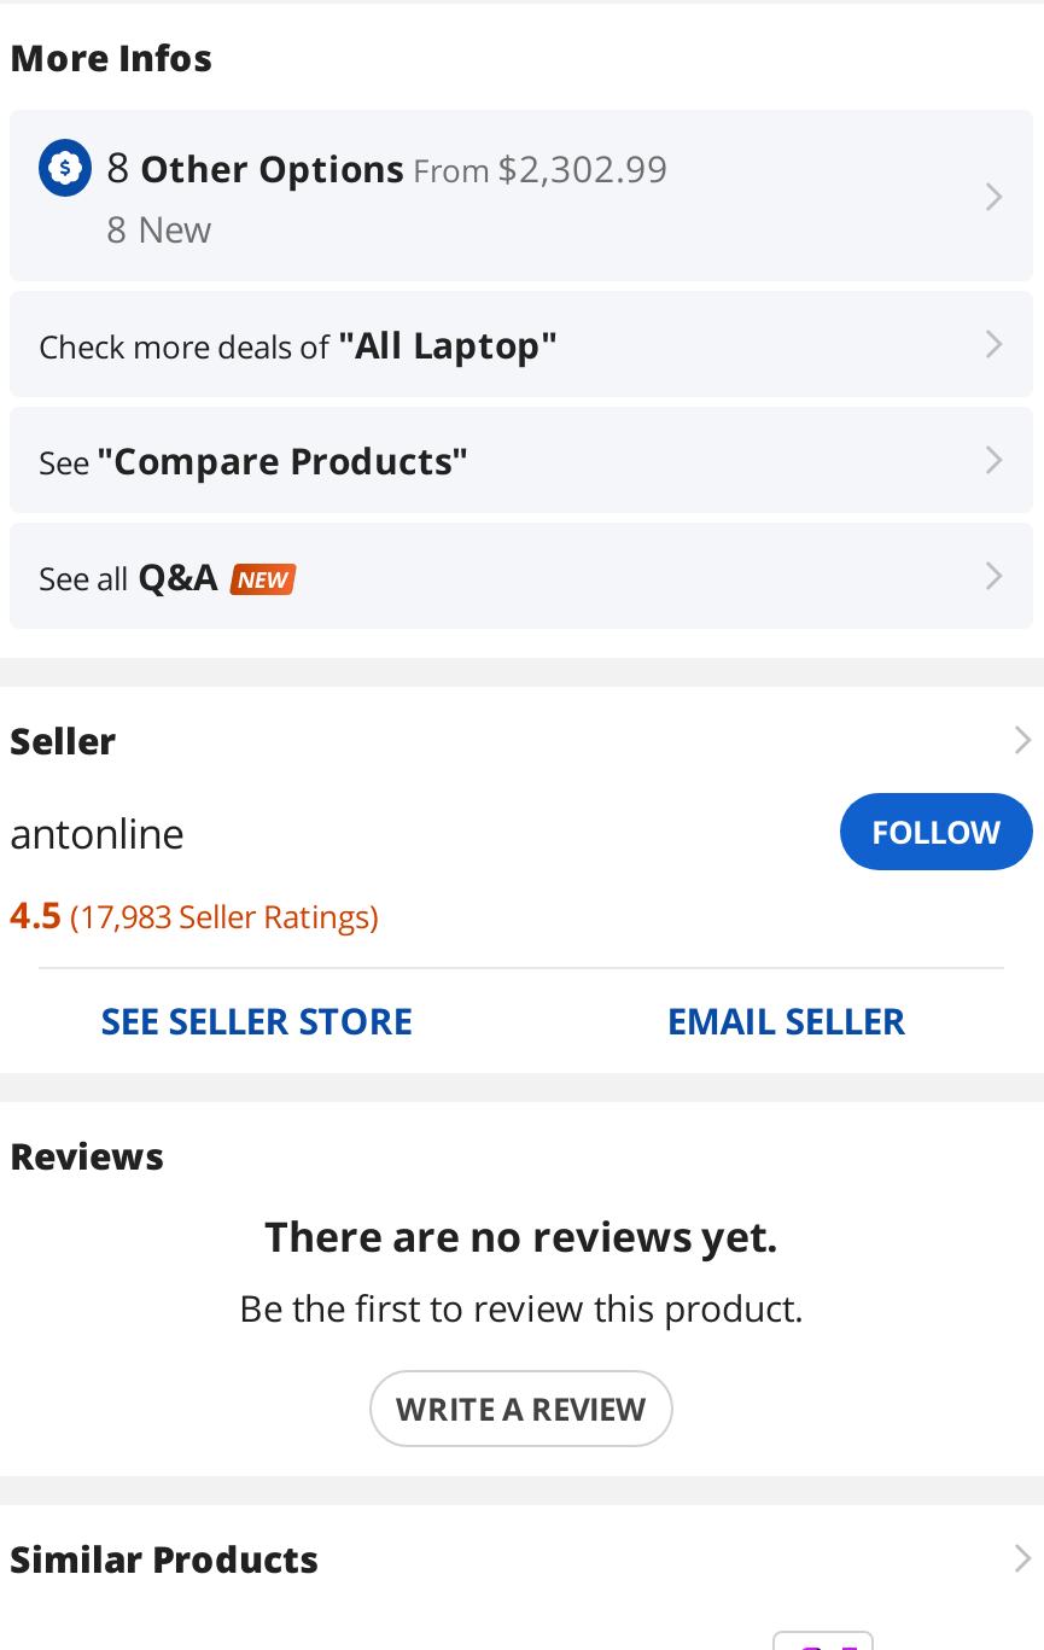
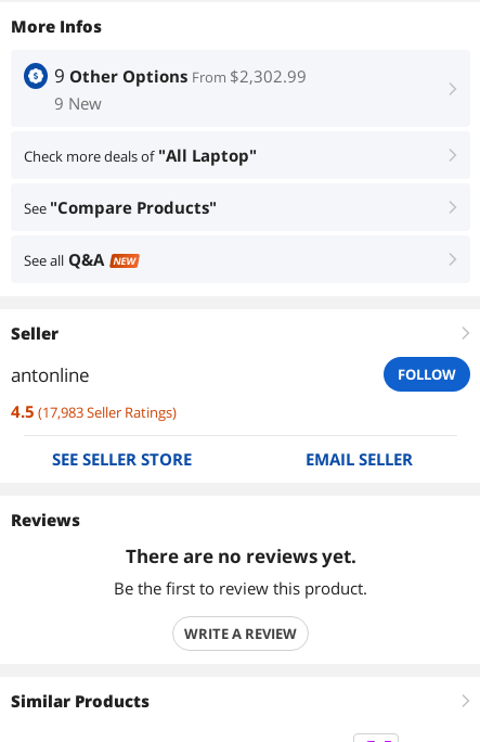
- 8 Other Options From $2,302.99
+ 9 Other Options From $2,302.99

- 8 New
+ 9 New
